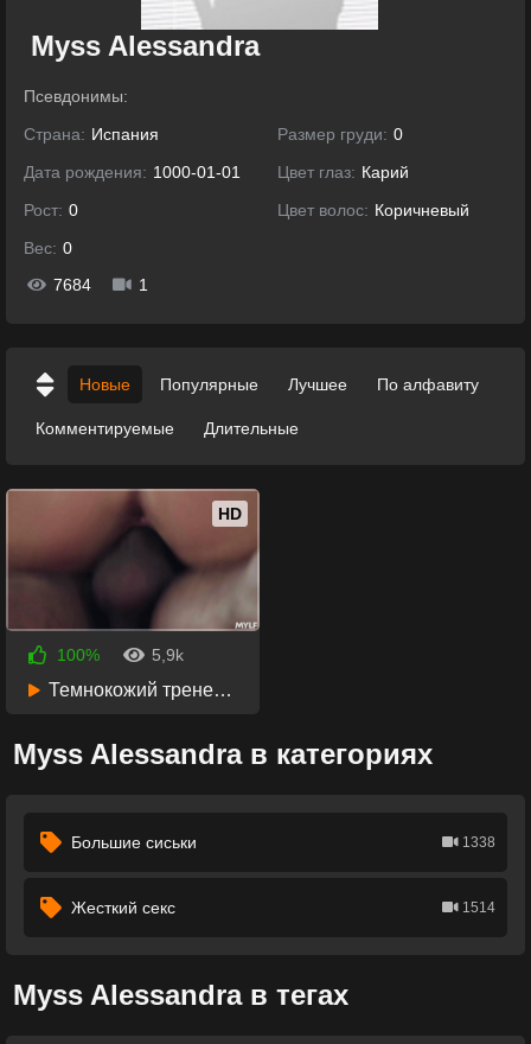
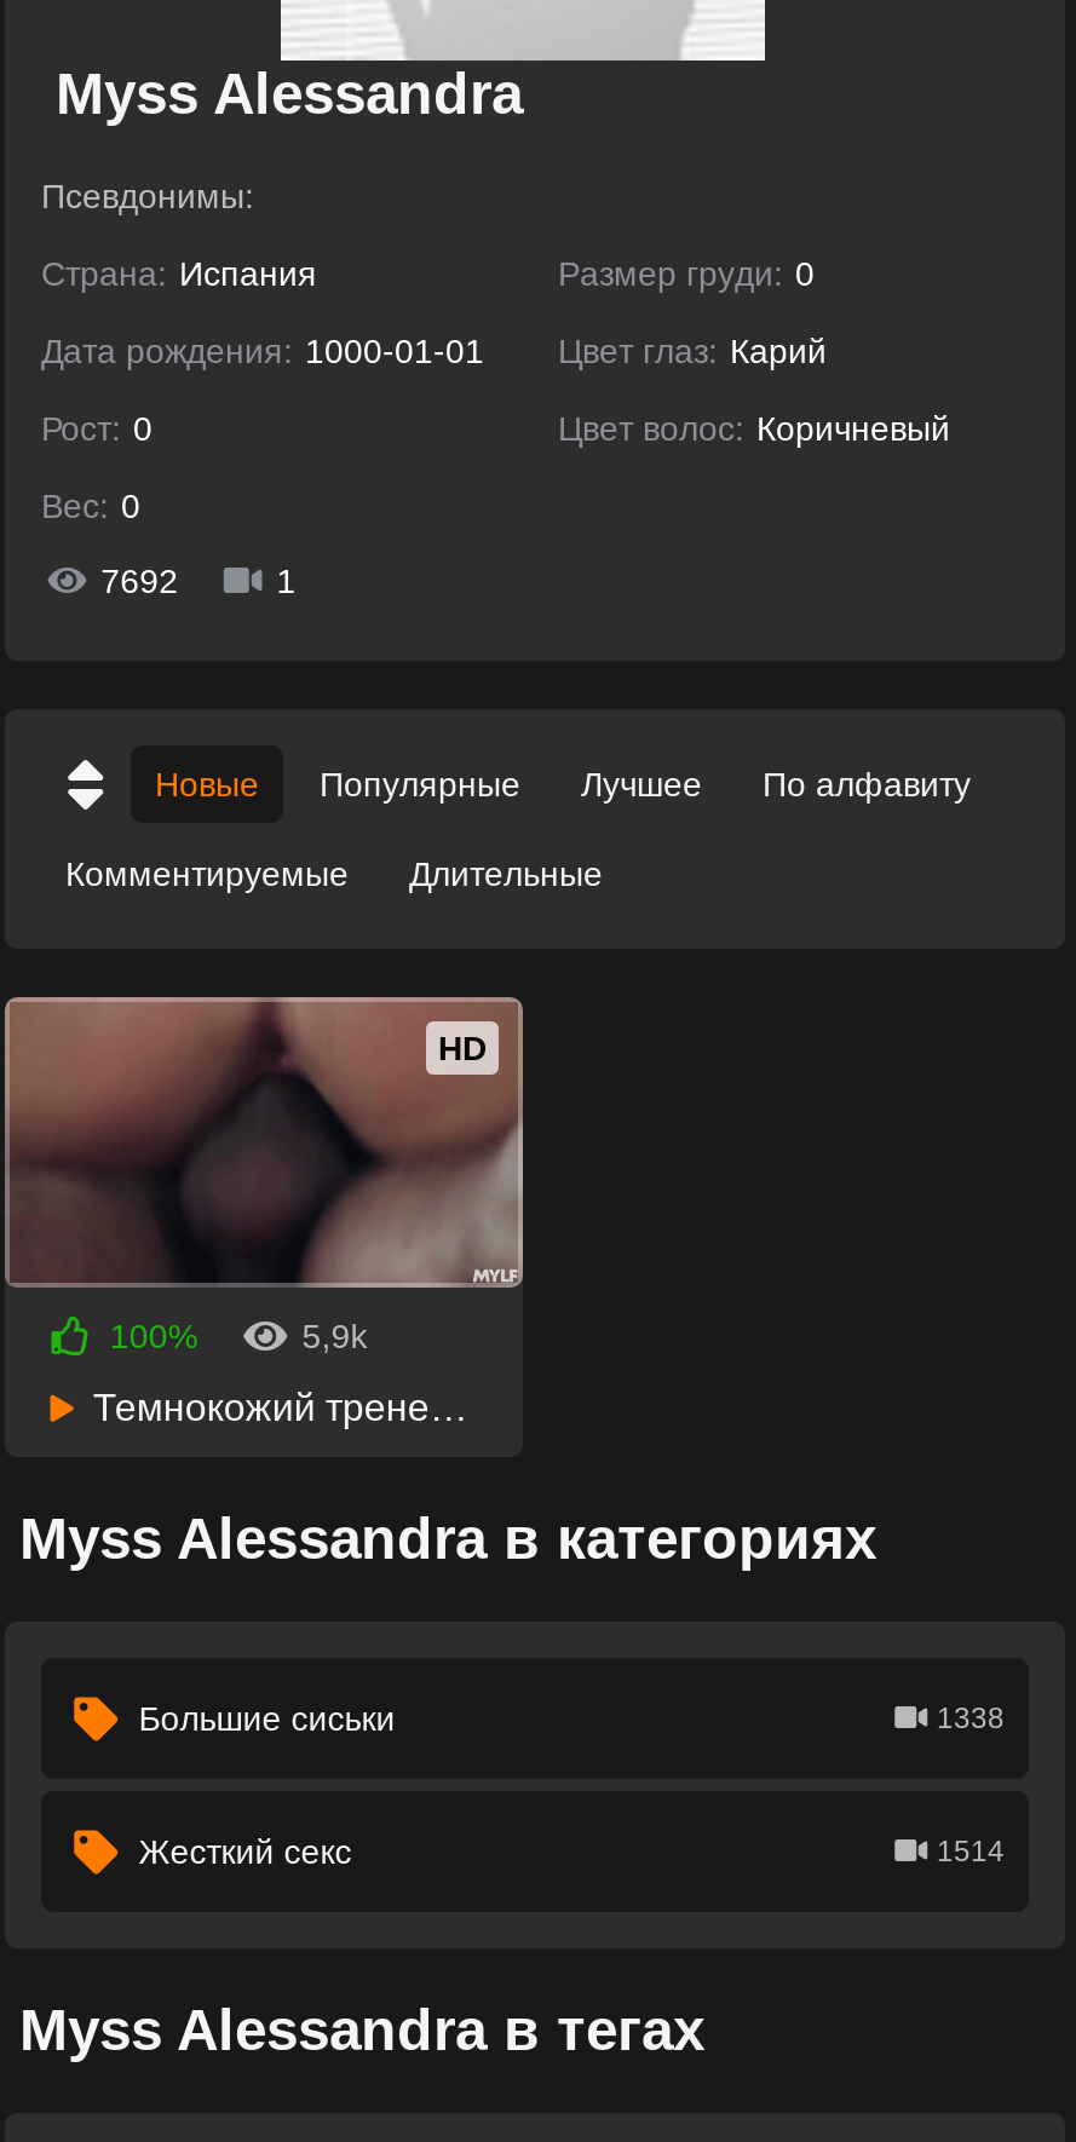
- 7684
+ 7692
